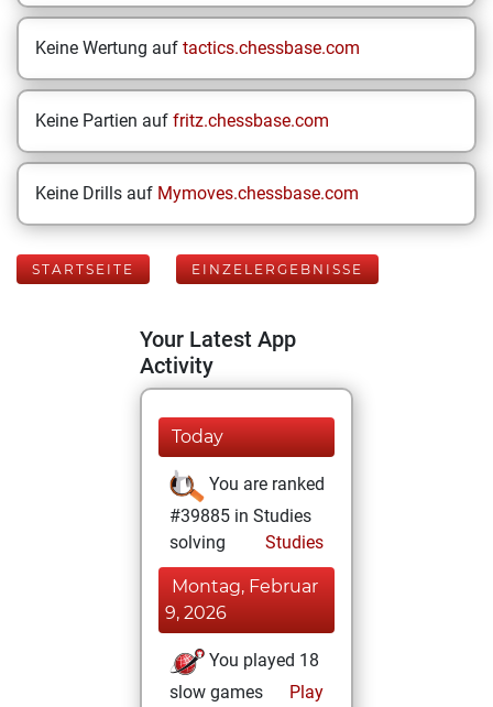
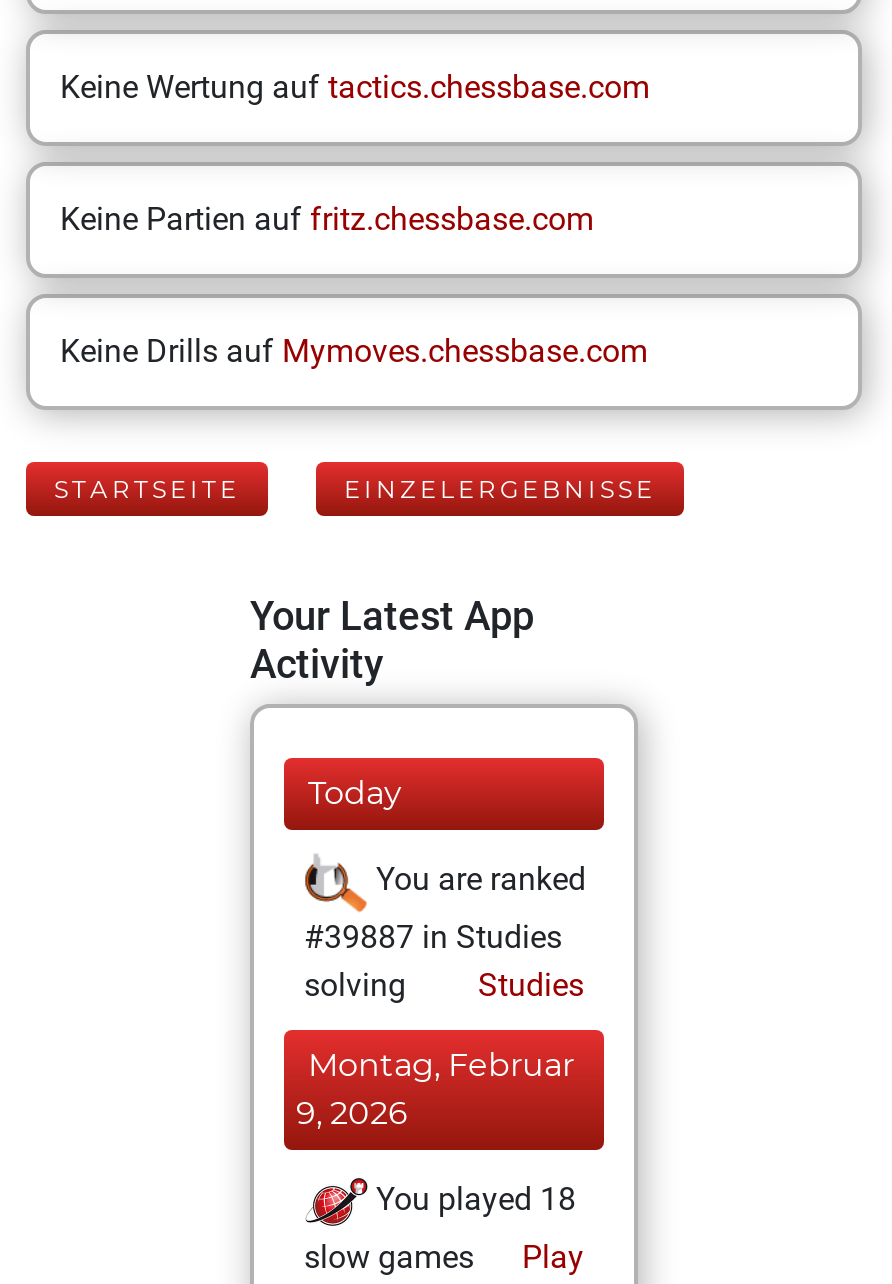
- #39885 in Studies
+ #39887 in Studies
